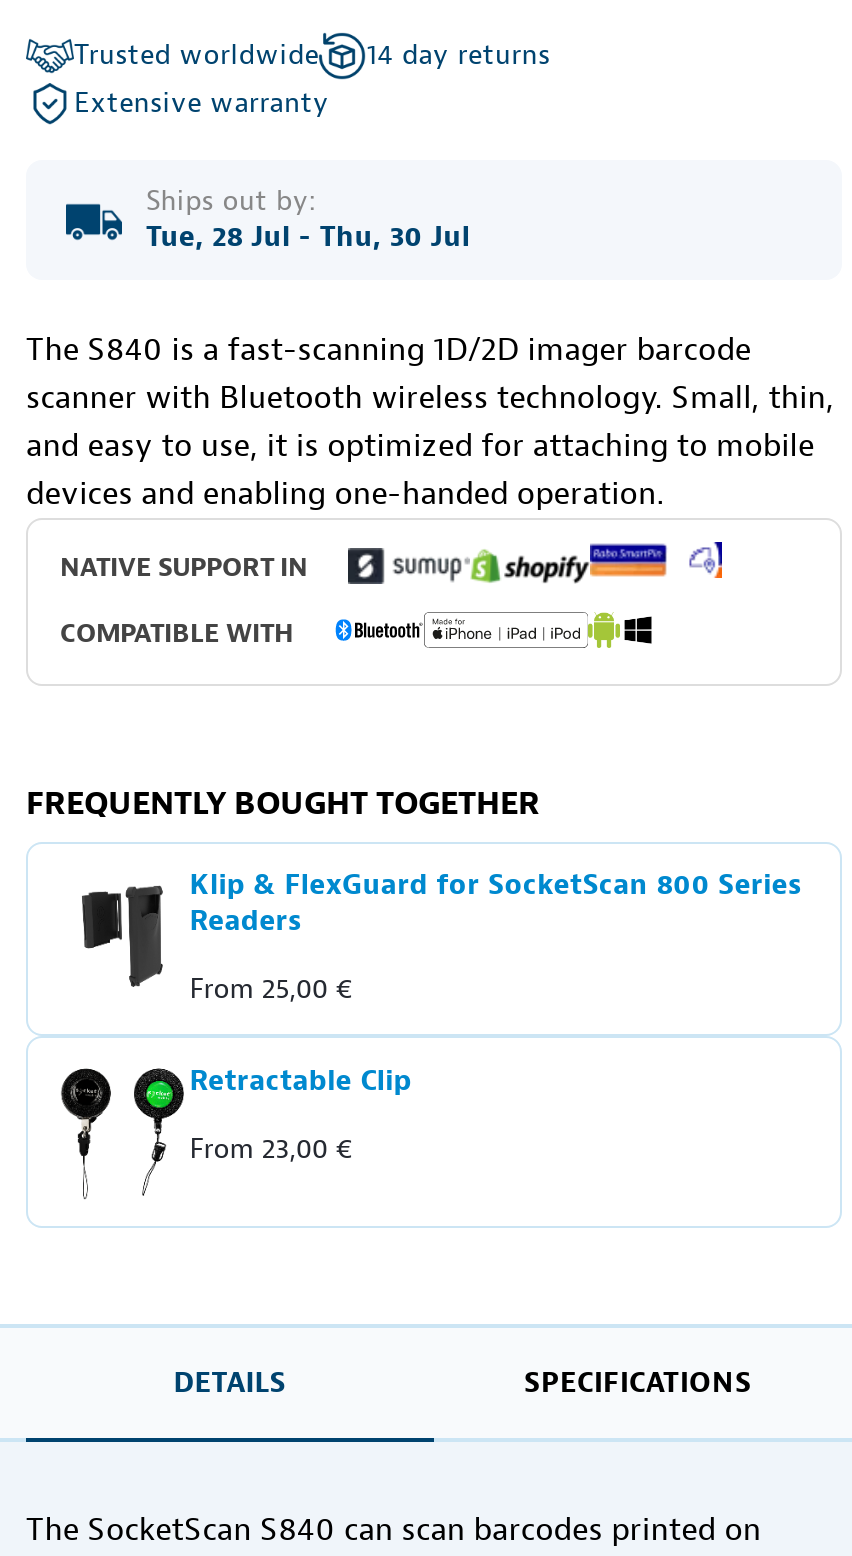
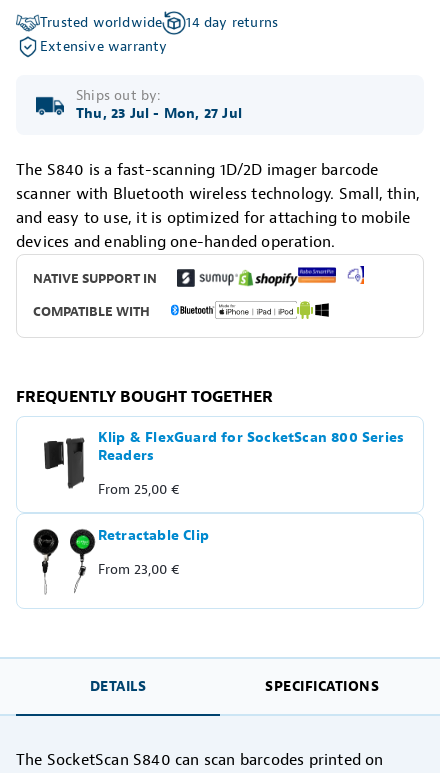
- Tue, 28 Jul - Thu, 30 Jul
+ Thu, 23 Jul - Mon, 27 Jul
